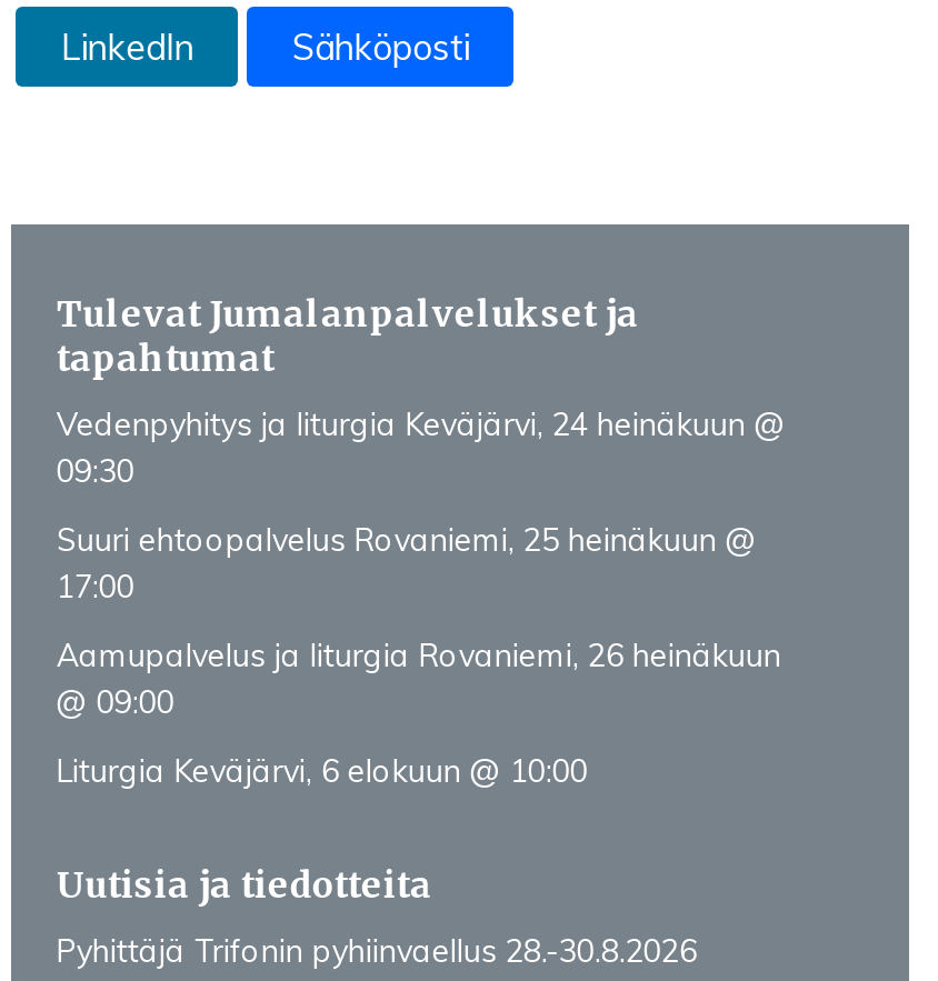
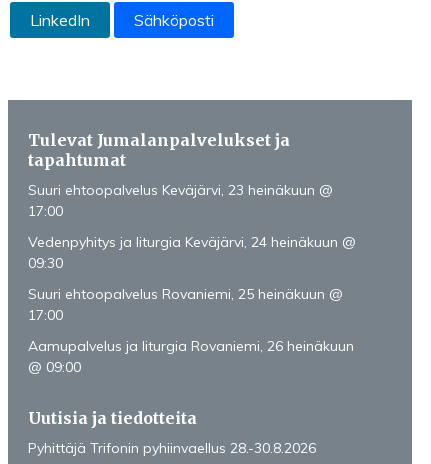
+ Suuri ehtoopalvelus Keväjärvi, 23 heinäkuun @
+ 17:00

moved down: Vedenpyhitys ja liturgia Keväjärvi, 24 heinäkuun @ | 09:30 | Suuri ehtoopalvelus Rovaniemi, 25 heinäkuun @ | 17:00 | Aamupalvelus ja liturgia Rovaniemi, 26 heinäkuun | @ 09:00

- Liturgia Keväjärvi, 6 elokuun @ 10:00
